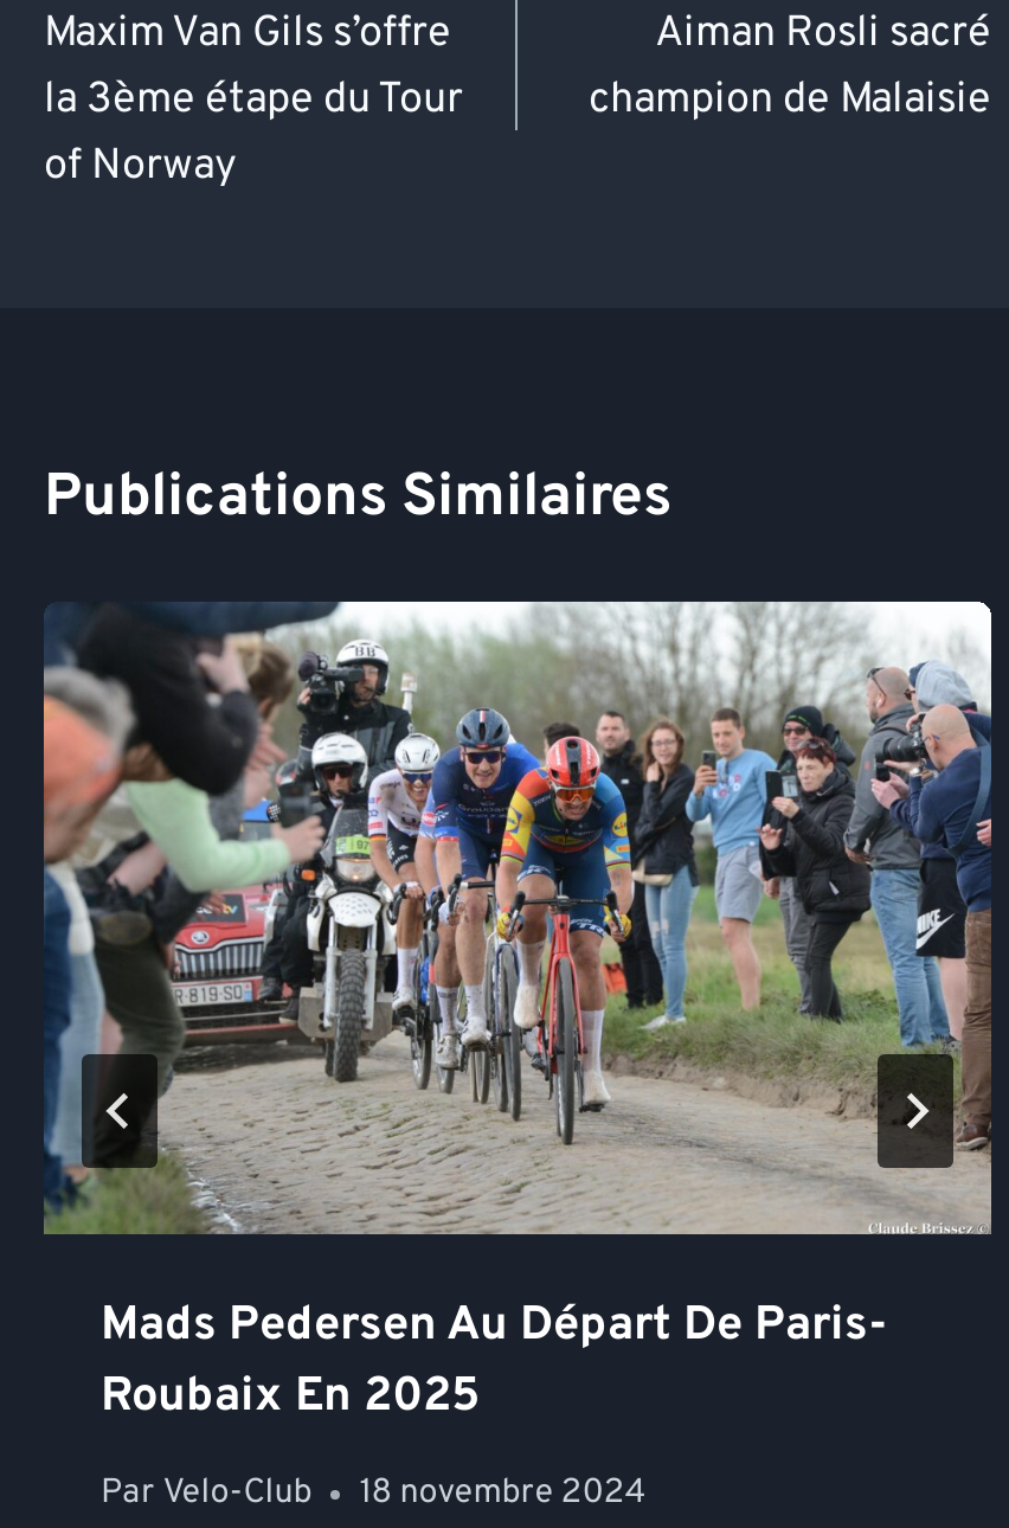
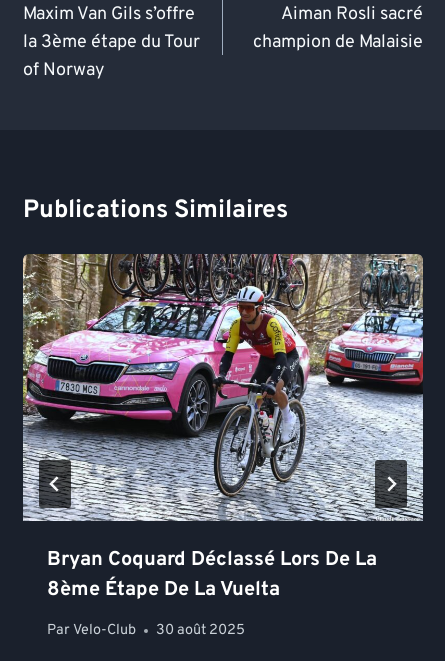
- [image]
- Mads Pedersen Au Départ De Paris-
- Roubaix En 2025
+ [image]
+ Bryan Coquard Déclassé Lors De La
+ 8ème Étape De La Vuelta

- Par Velo-Club 18 novembre 2024
+ Par Velo-Club 30 août 2025
